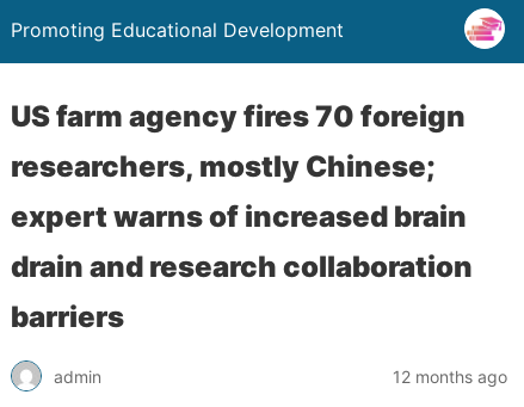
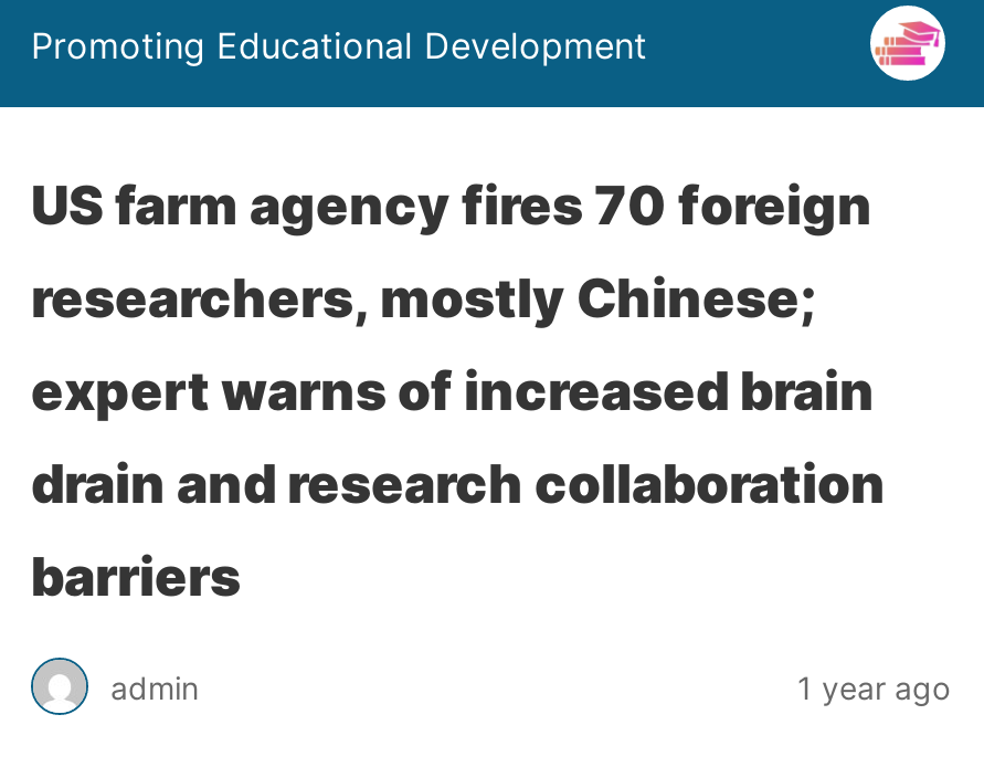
- 12 months ago
+ 1 year ago
